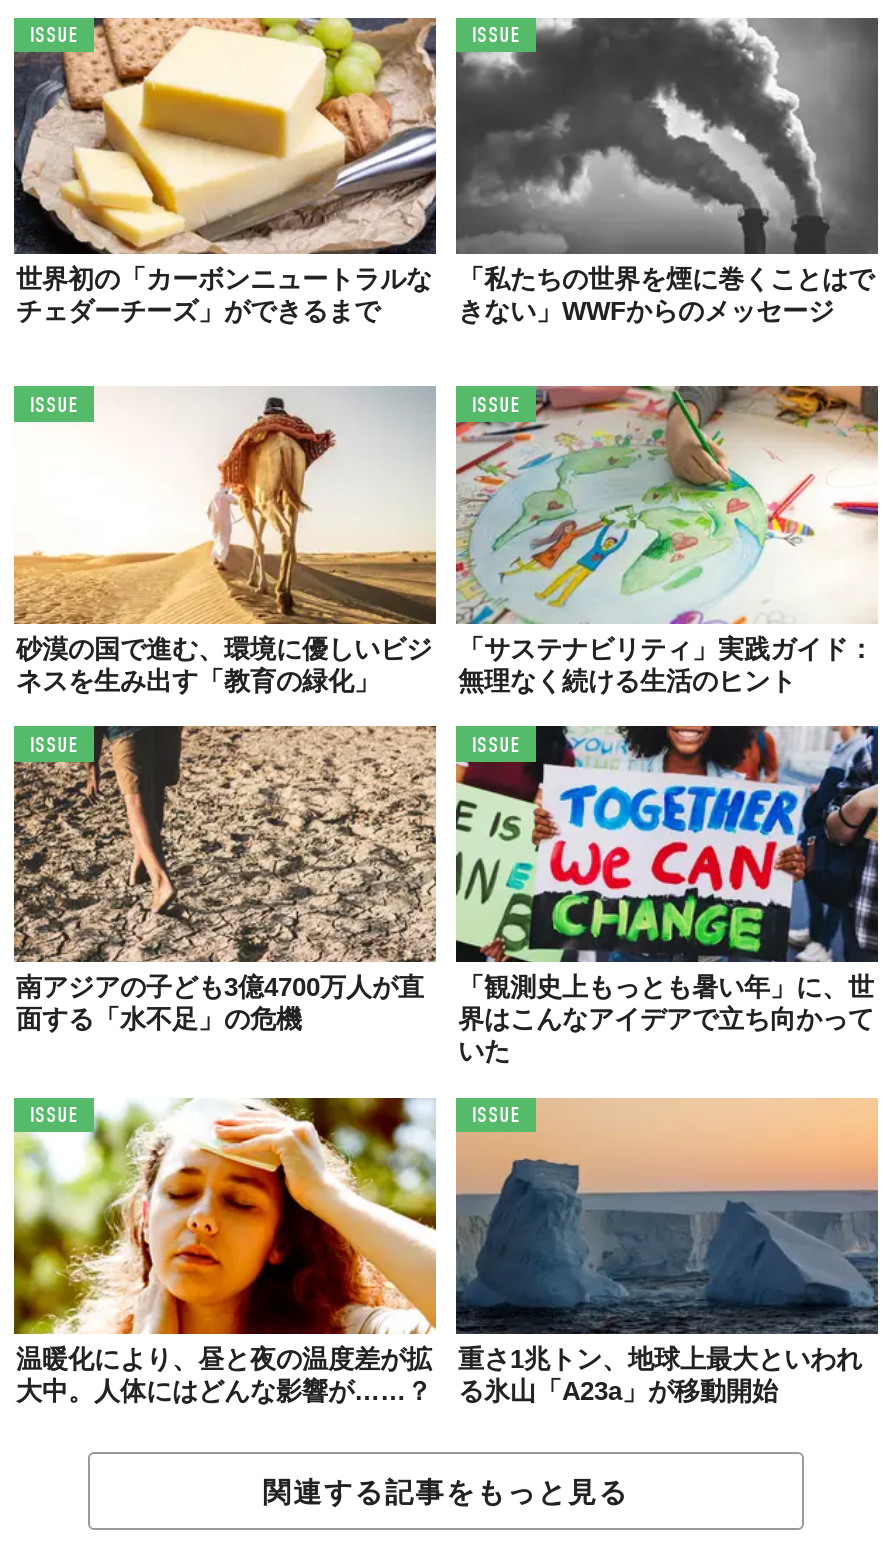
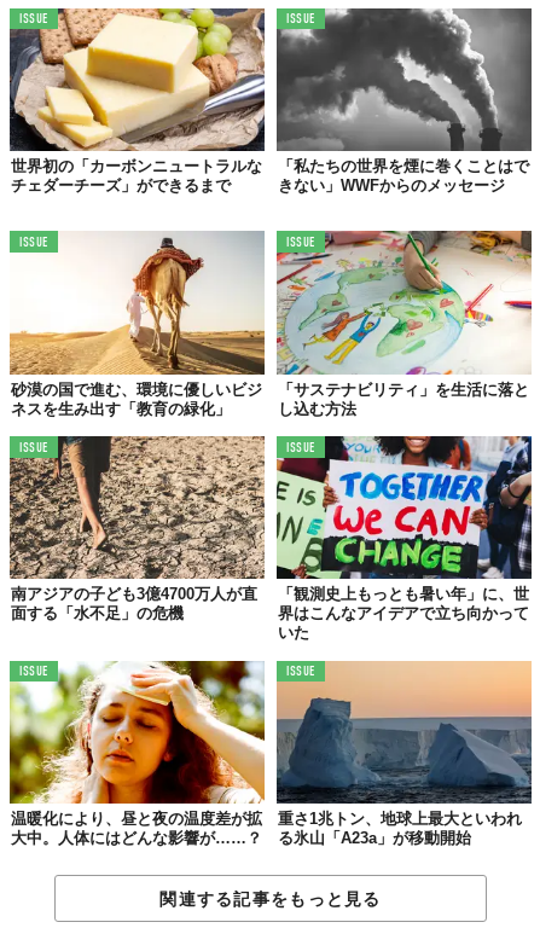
- 「サステナビリティ」実践ガイド：
- 無理なく続ける生活のヒント
+ 「サステナビリティ」を生活に落と
+ し込む方法
